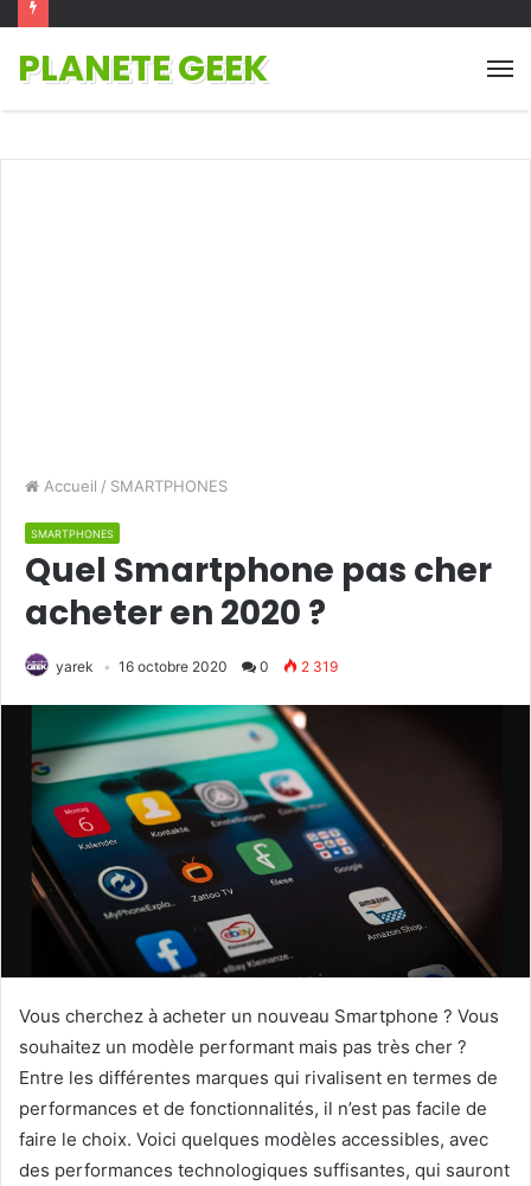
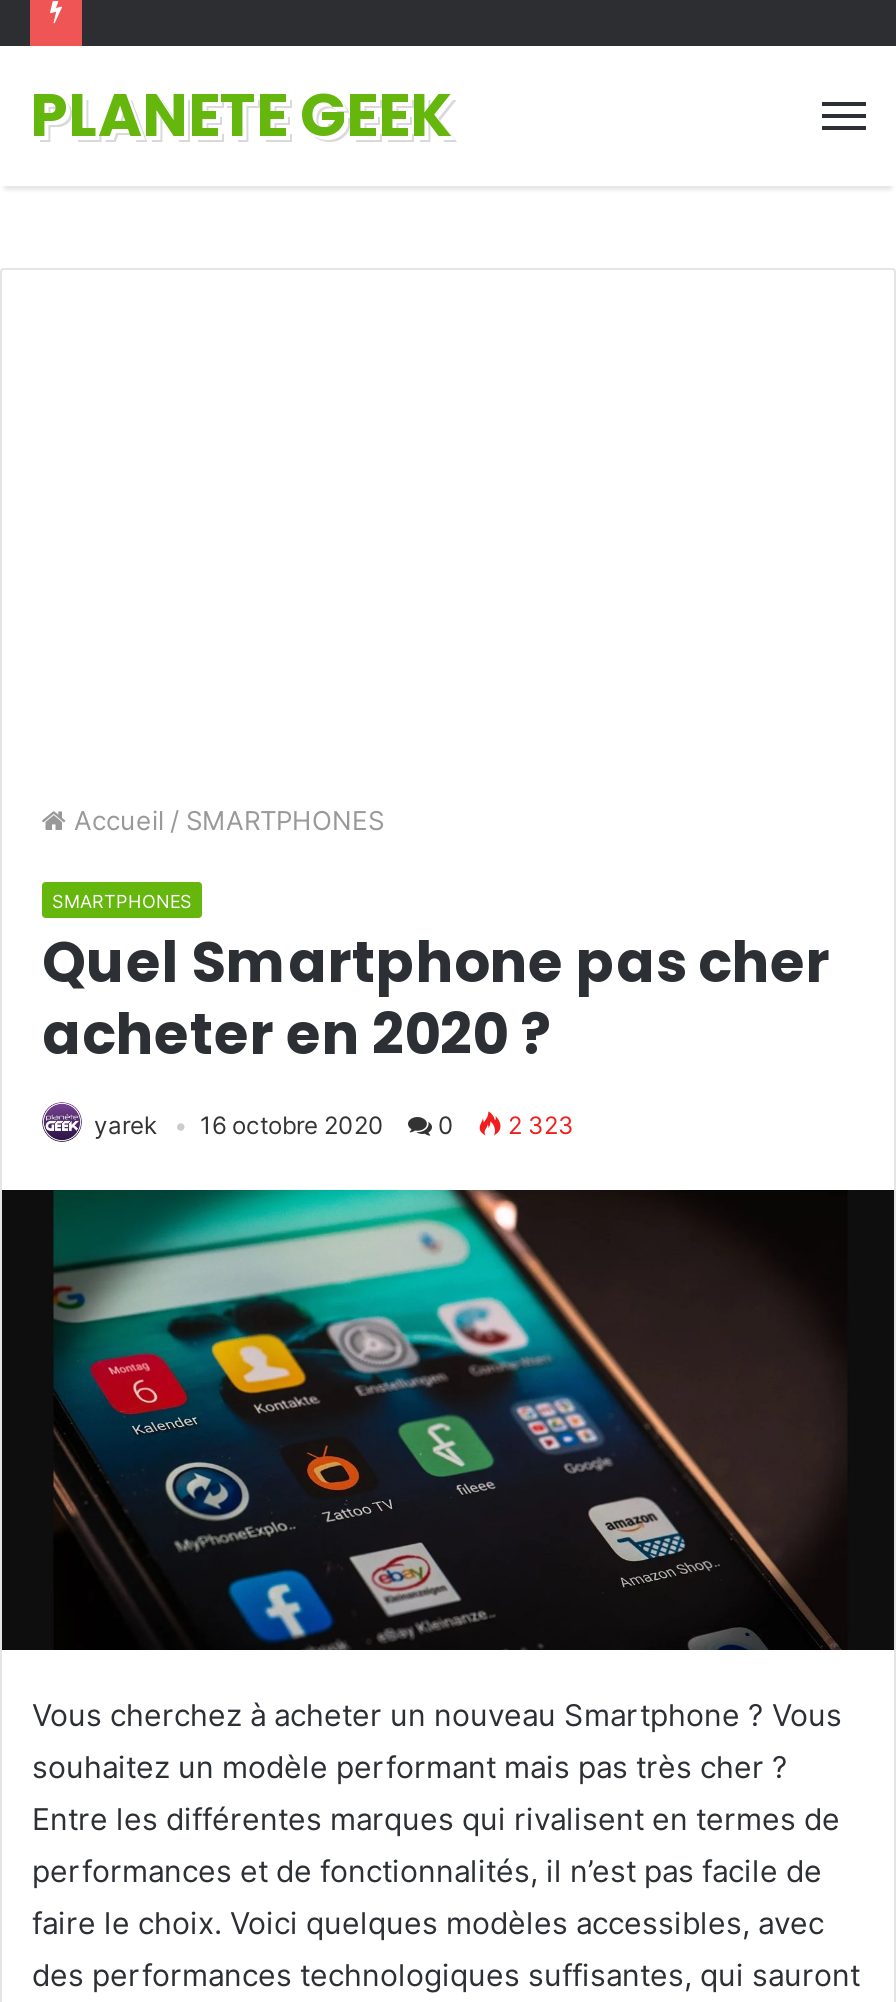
- yarek 16 octobre 2020 0 2 319
+ yarek 16 octobre 2020 0 2 323
